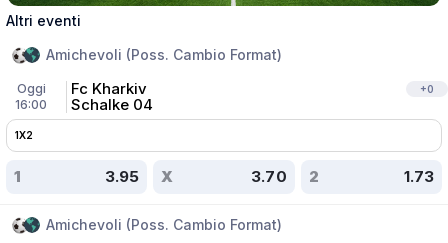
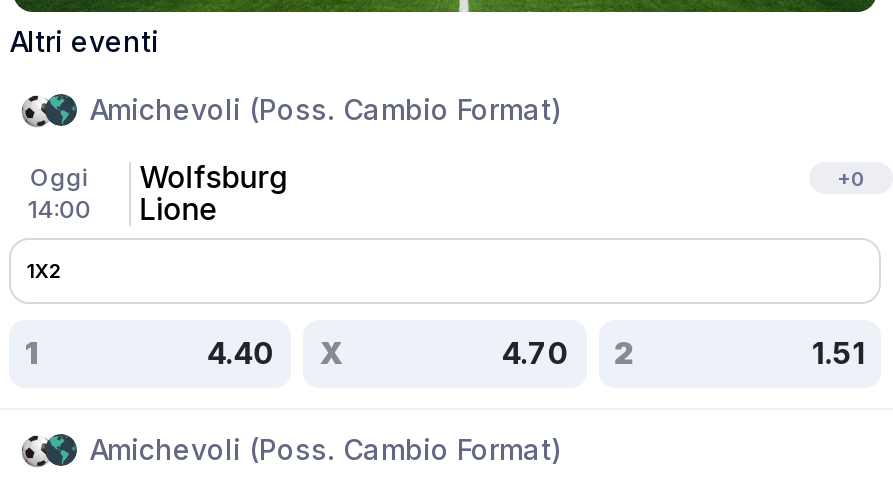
- Fc Kharkiv
- Schalke 04
+ Wolfsburg
+ Lione

- 16:00
+ 14:00

- 3.95 X
+ 4.40 X

- 3.70 2
+ 4.70 2

- 1.73
+ 1.51
